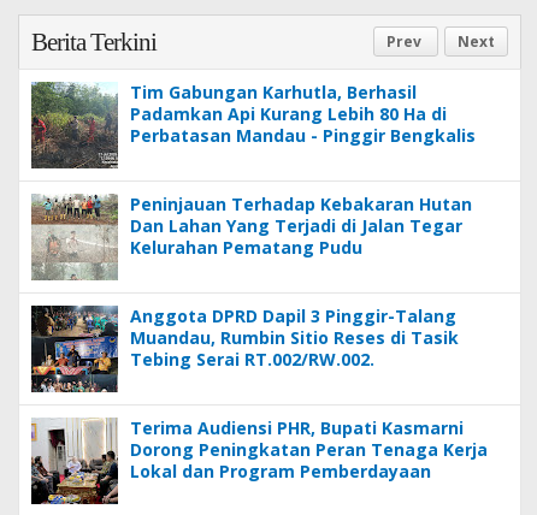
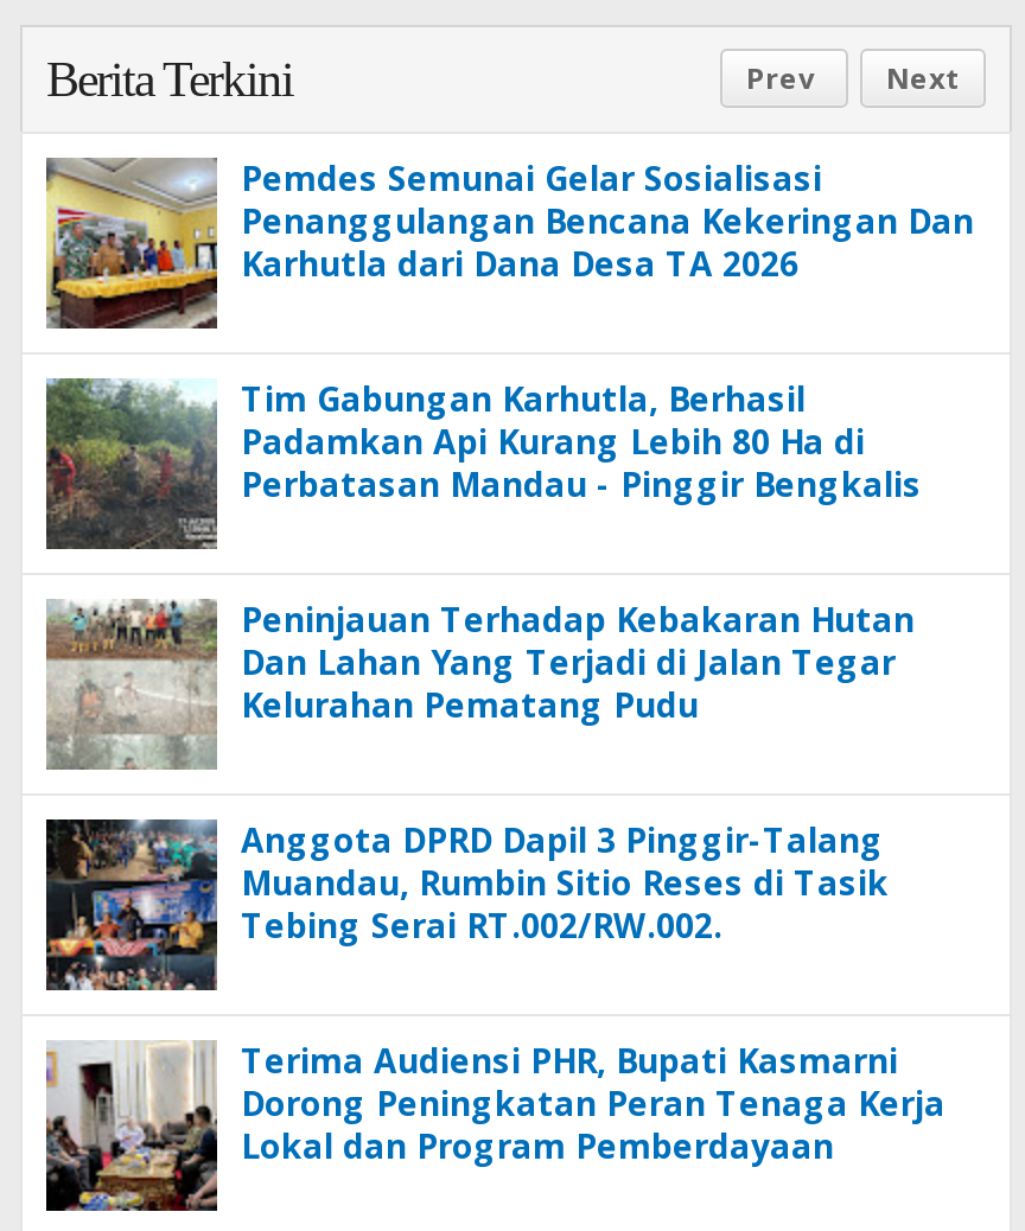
+ [image]
+ Pemdes Semunai Gelar Sosialisasi
+ Penanggulangan Bencana Kekeringan Dan
+ Karhutla dari Dana Desa TA 2026
